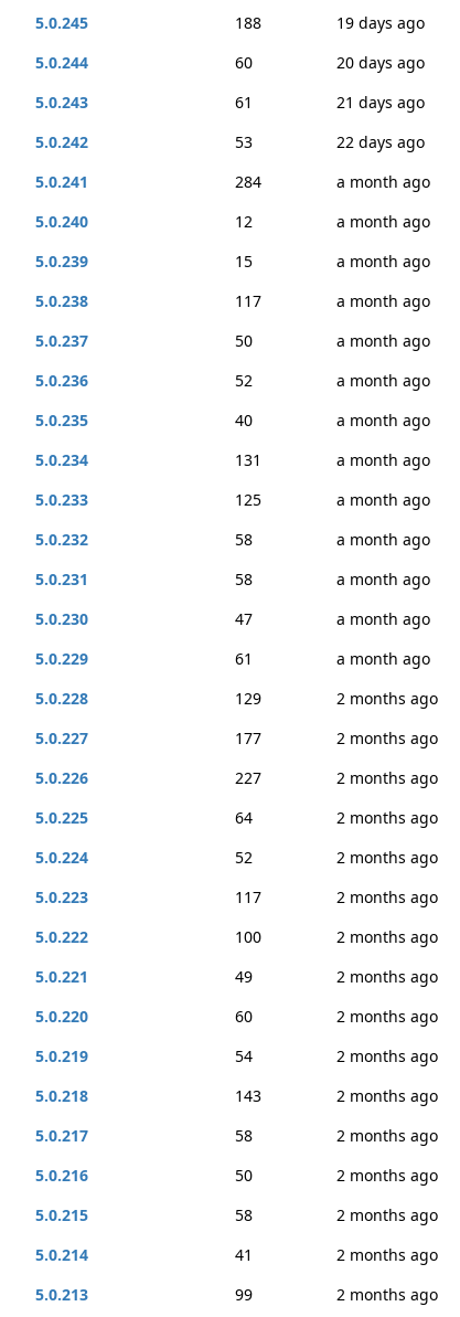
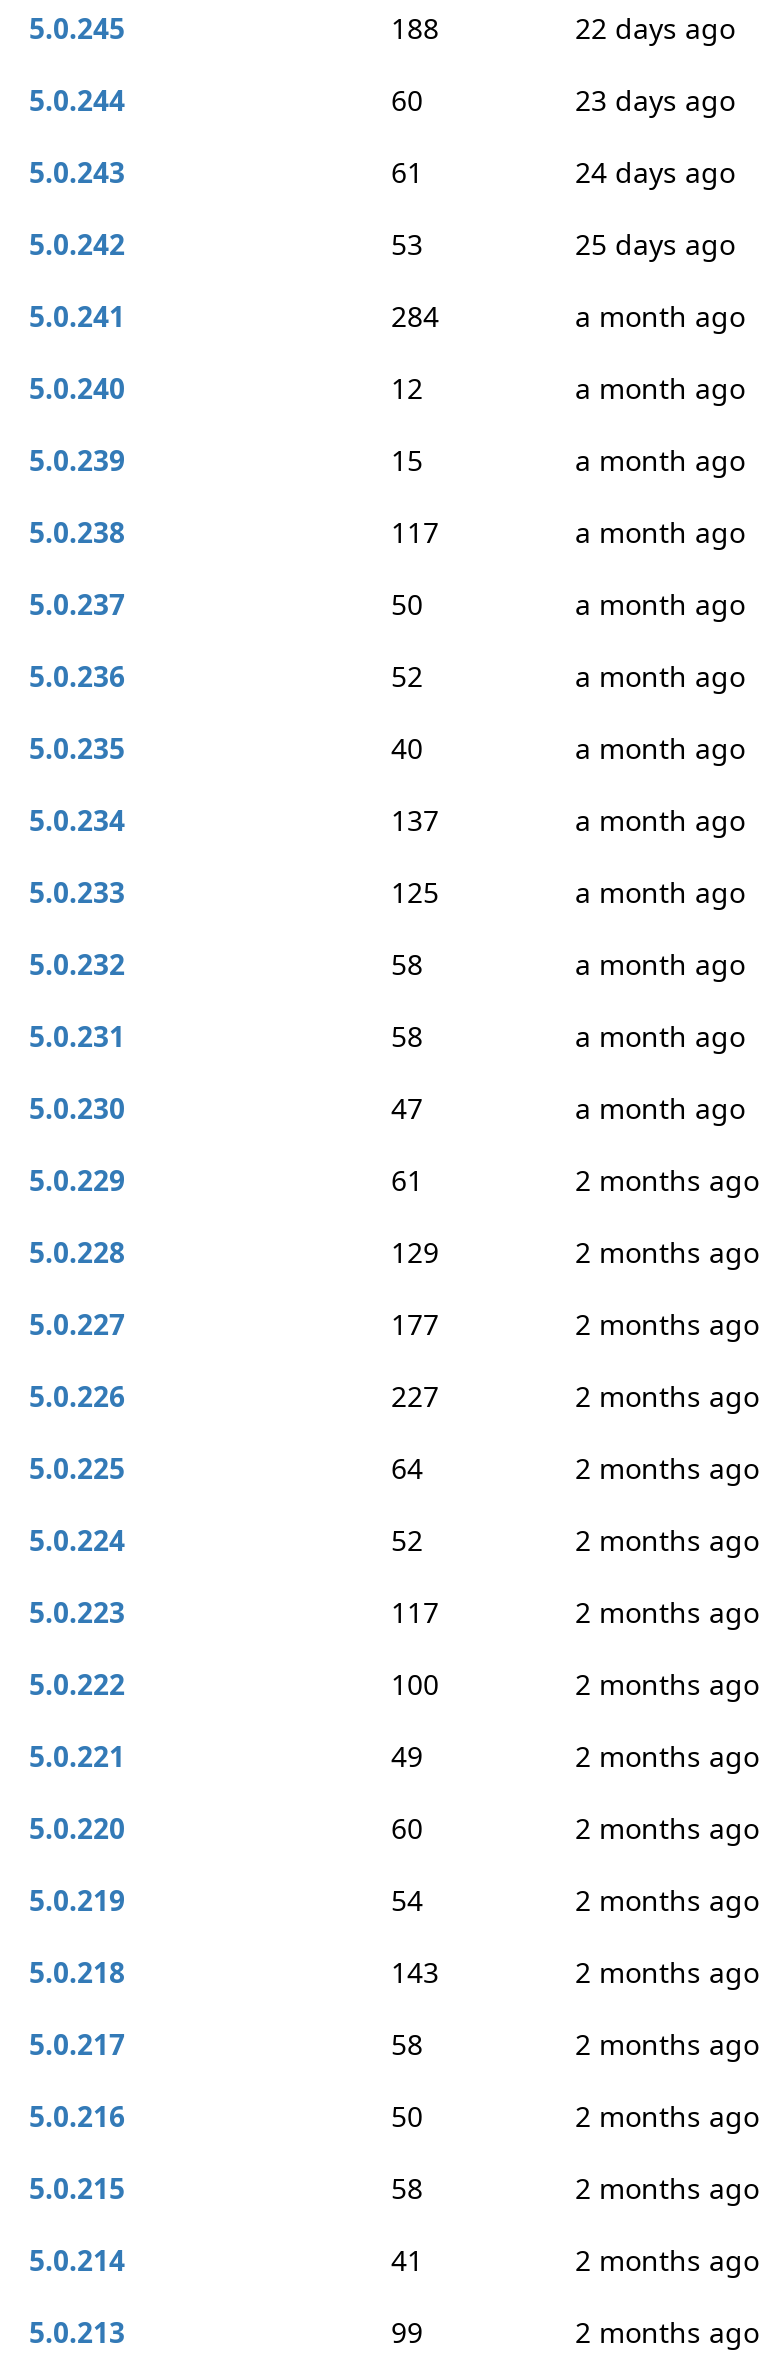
- 19 days ago
+ 22 days ago

- 20 days ago
+ 23 days ago

- 21 days ago
+ 24 days ago

- 22 days ago
+ 25 days ago

- 131
+ 137

- a month ago
+ 2 months ago
